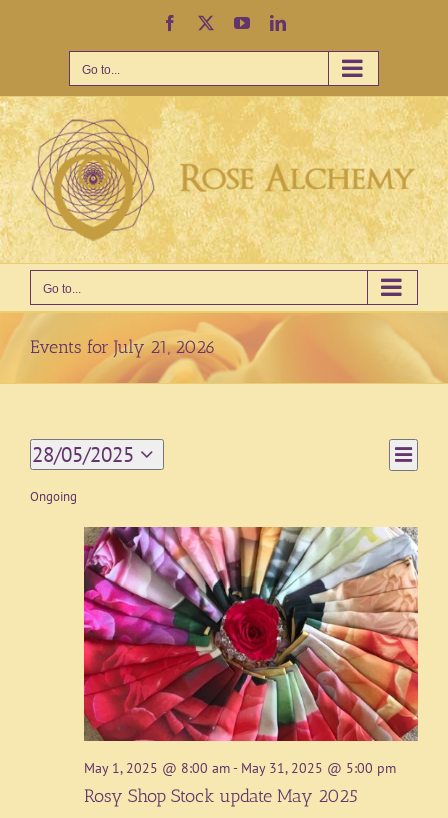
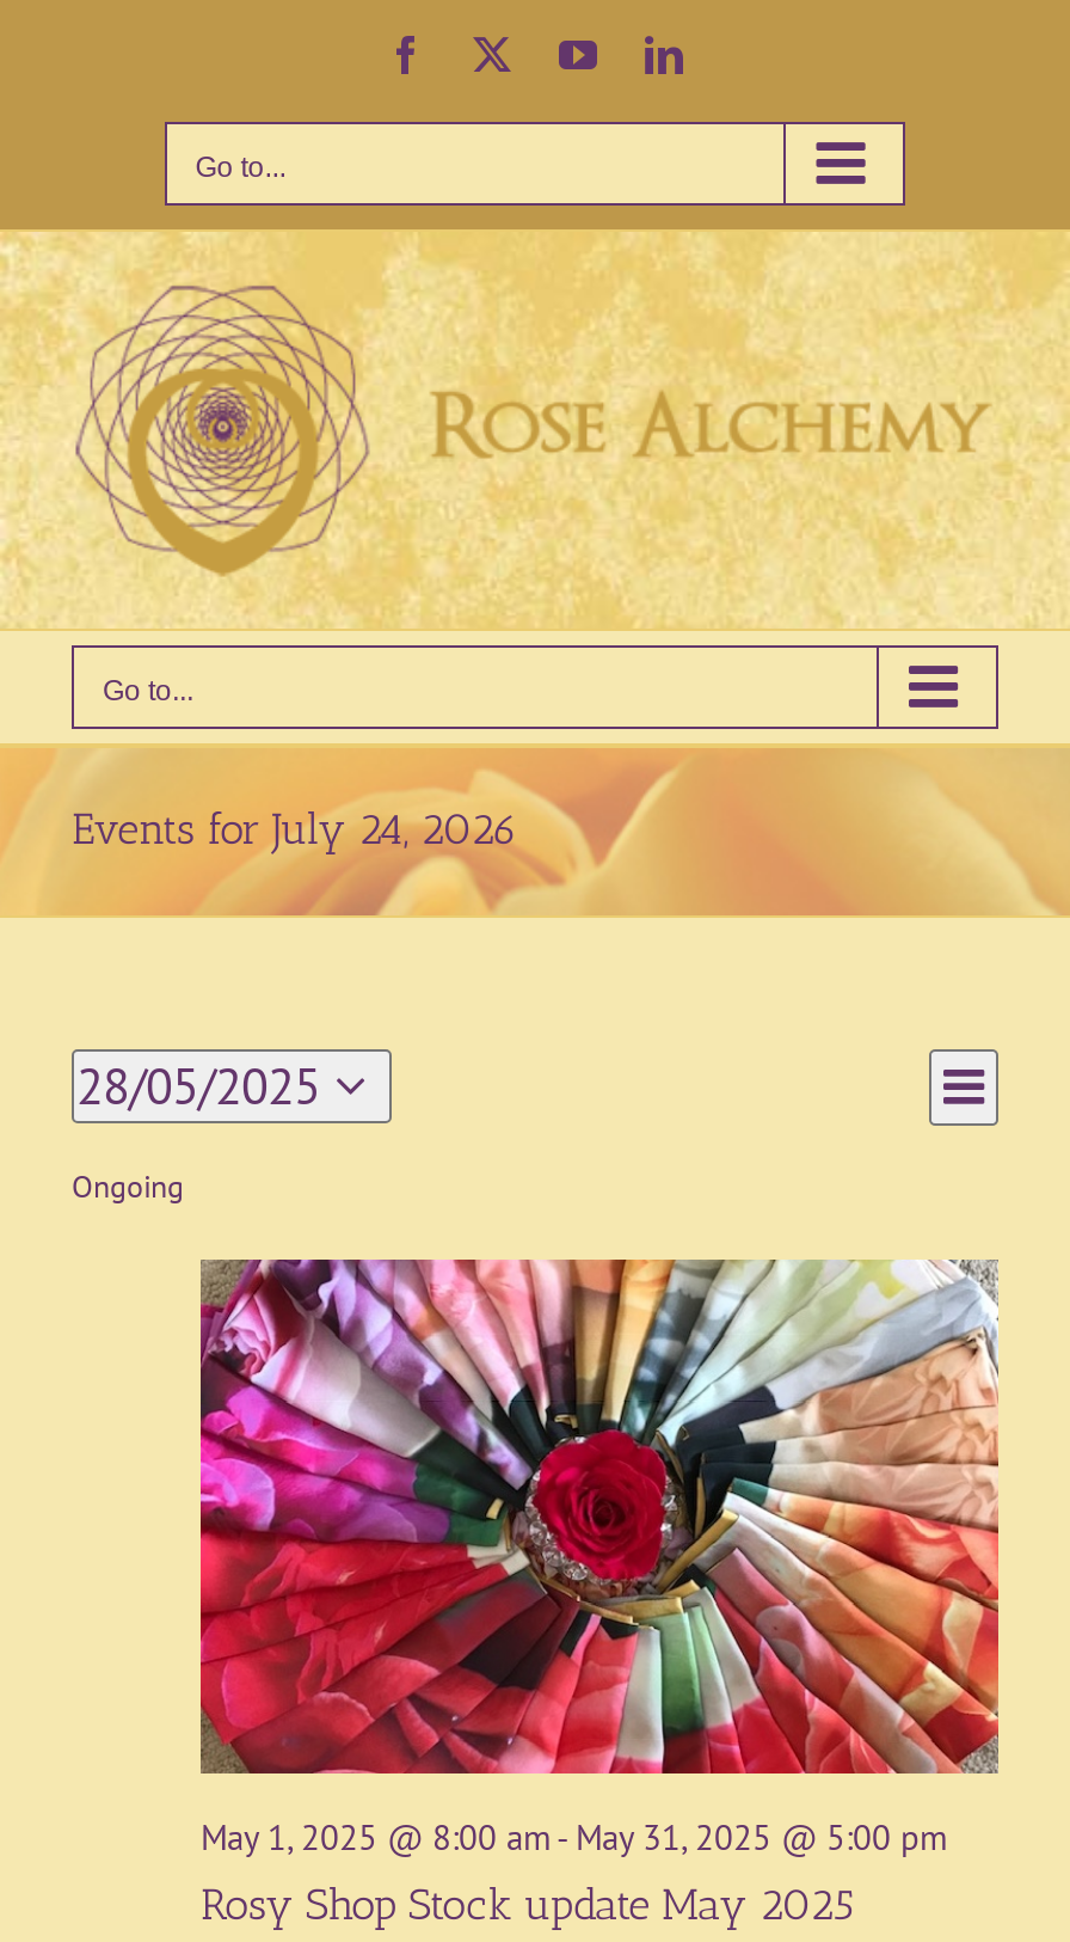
- Events for July 21, 2026
+ Events for July 24, 2026
